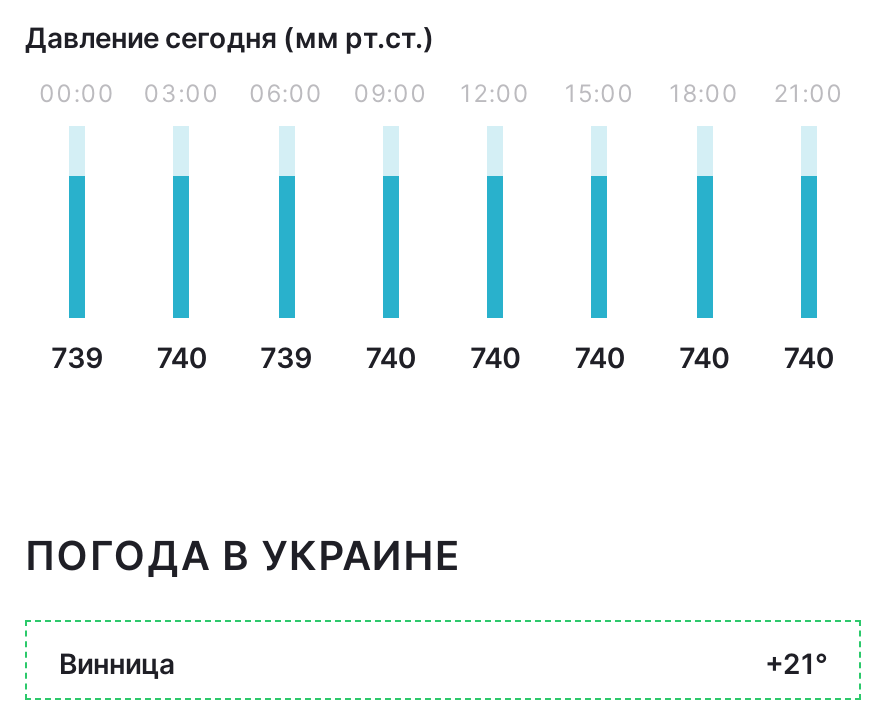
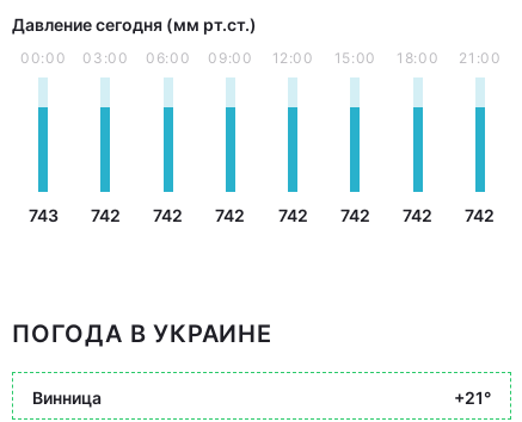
- 739
+ 743

- 740
+ 742

- 739
+ 742

- 740
+ 742

- 740
+ 742

- 740
+ 742

- 740
+ 742

- 740
+ 742
